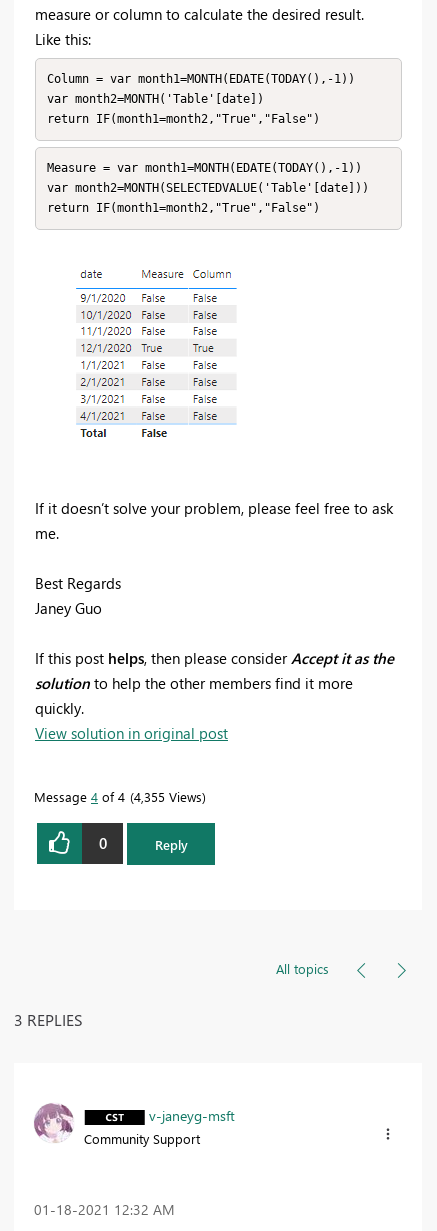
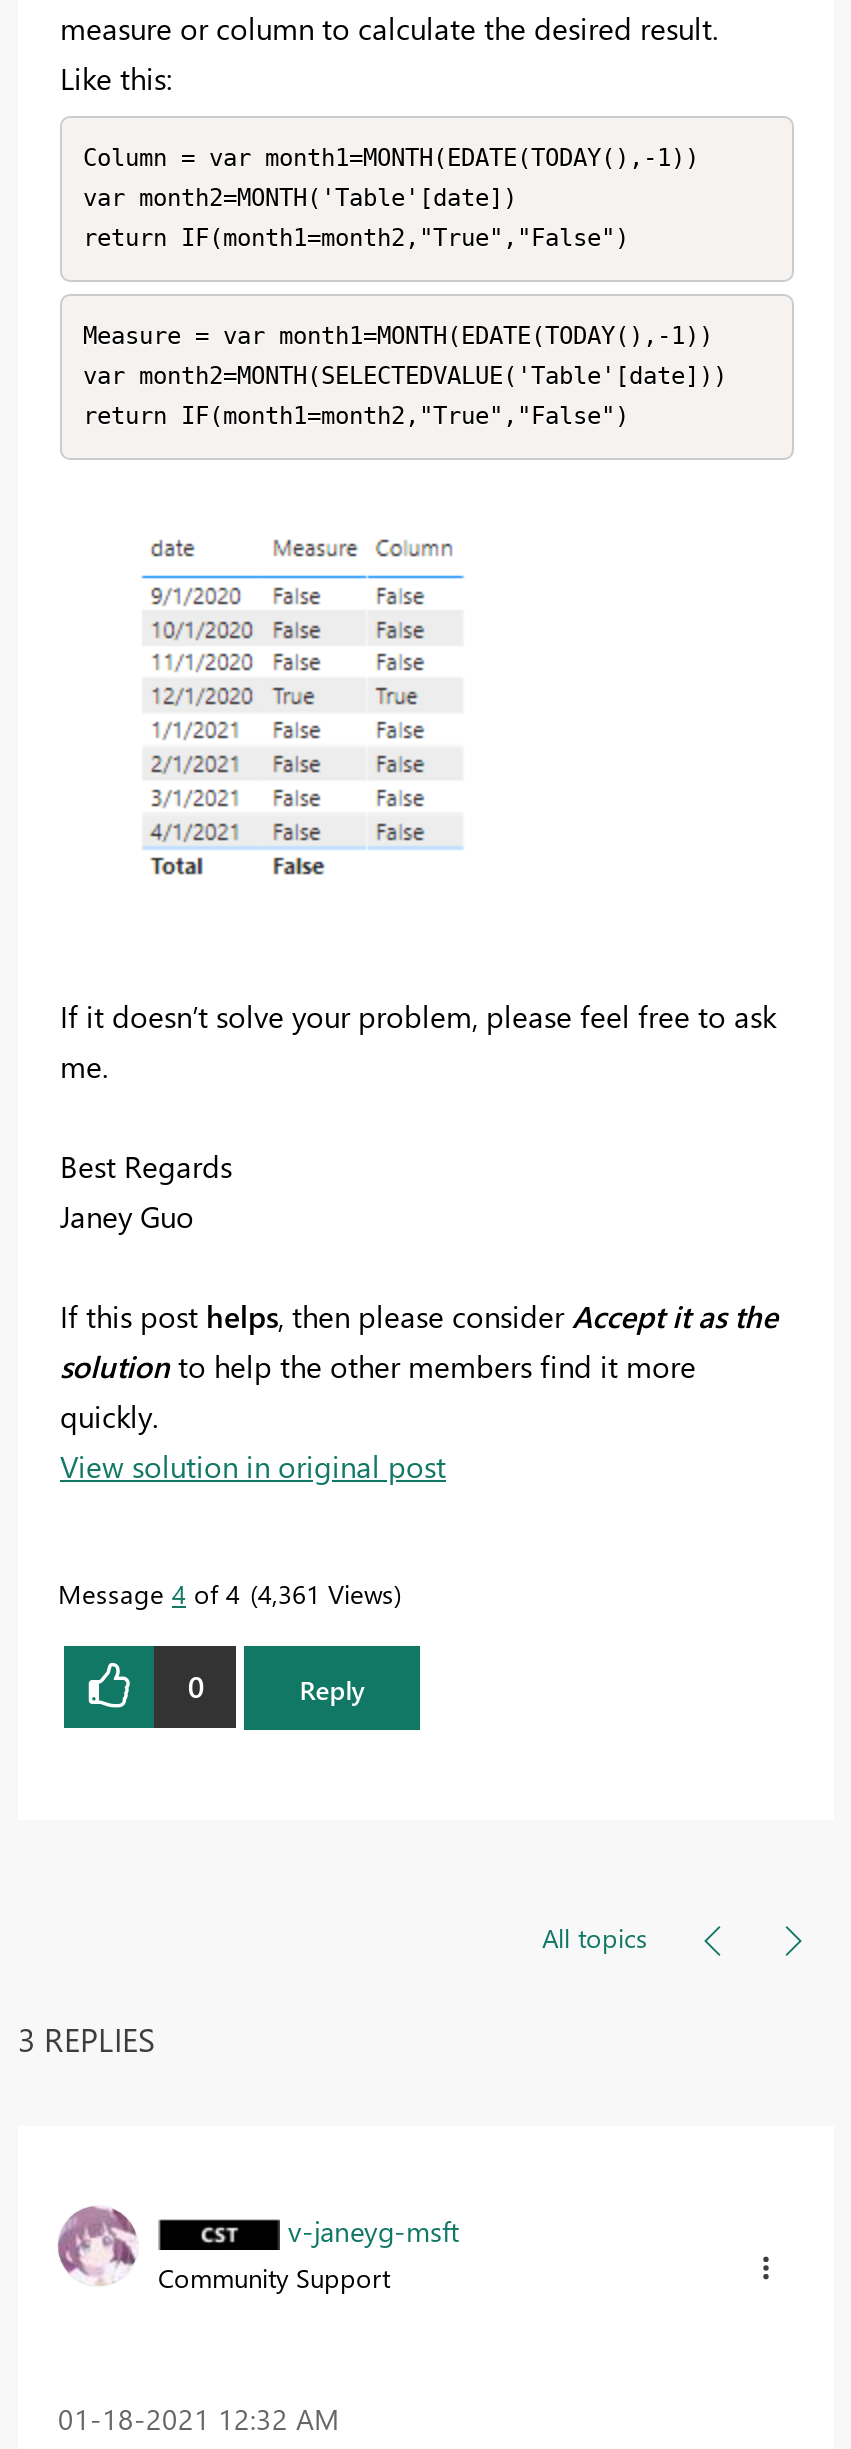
- Message 4 of 4 4,355 Views
+ Message 4 of 4 4,361 Views
